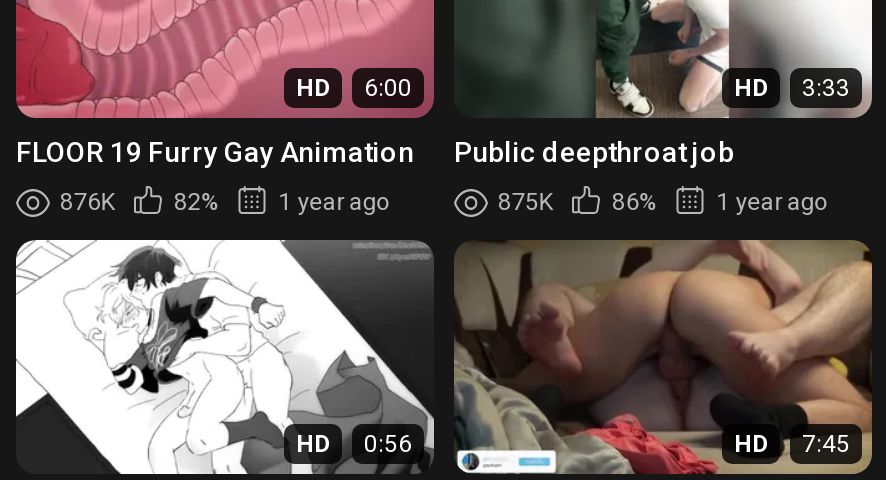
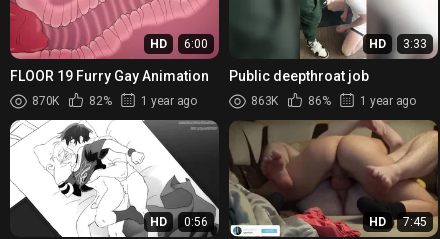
- 876K
+ 870K

- 875K
+ 863K
